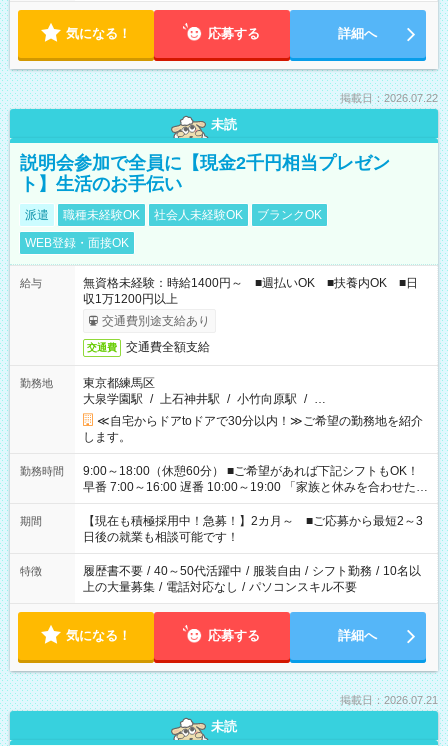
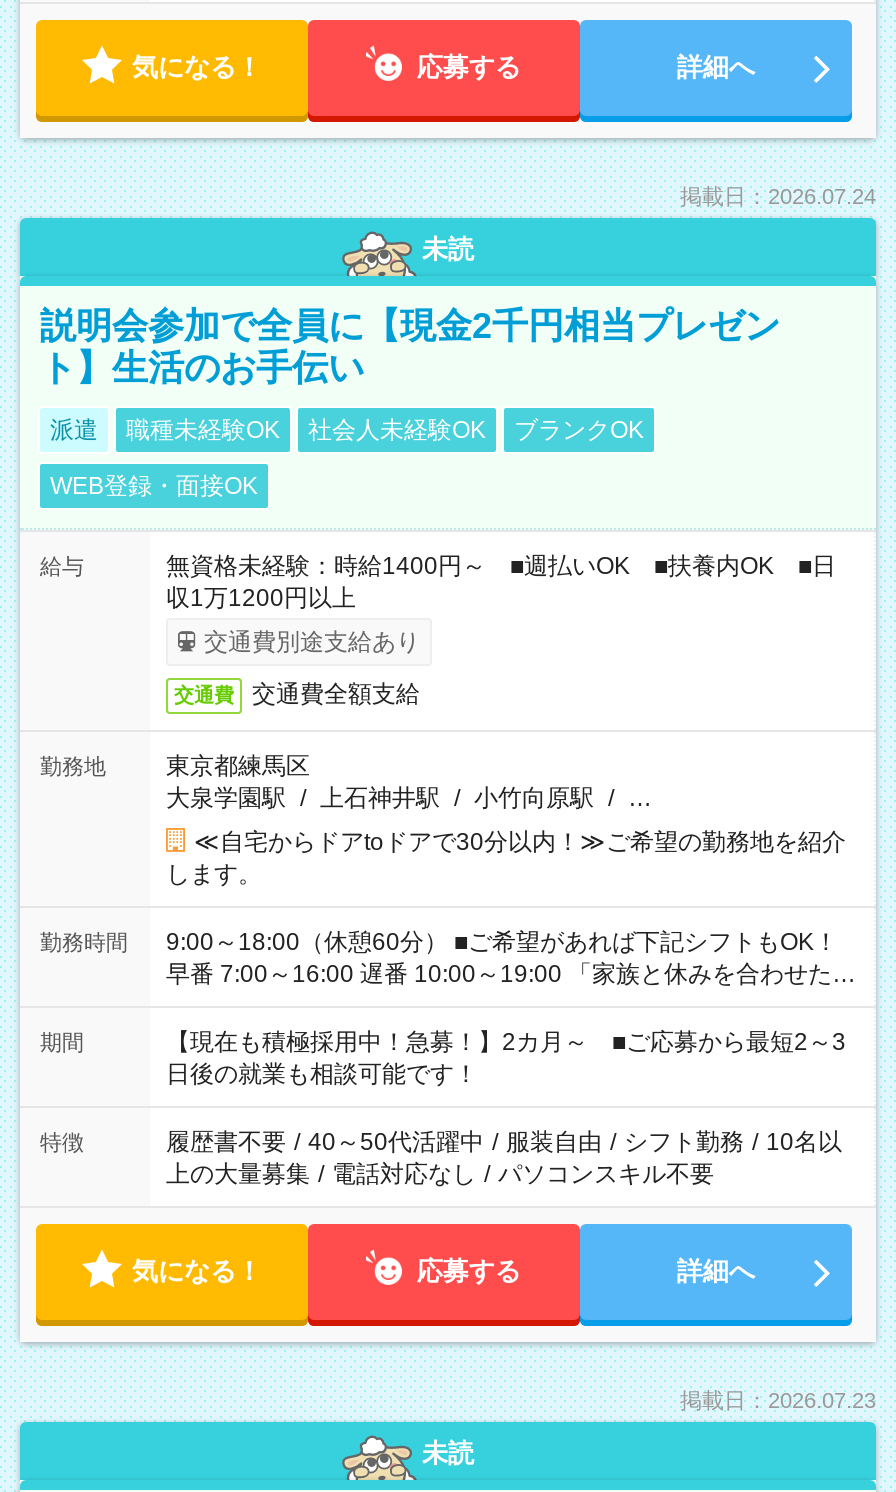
- 掲載日：2026.07.22
+ 掲載日：2026.07.24

- 掲載日：2026.07.21
+ 掲載日：2026.07.23
